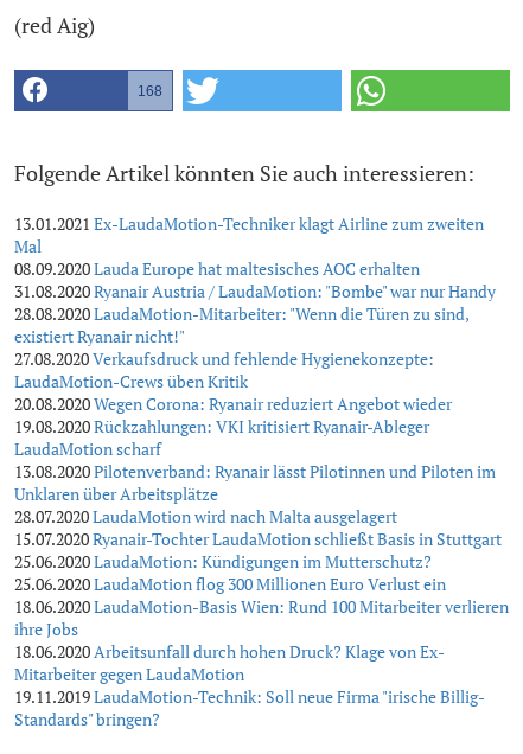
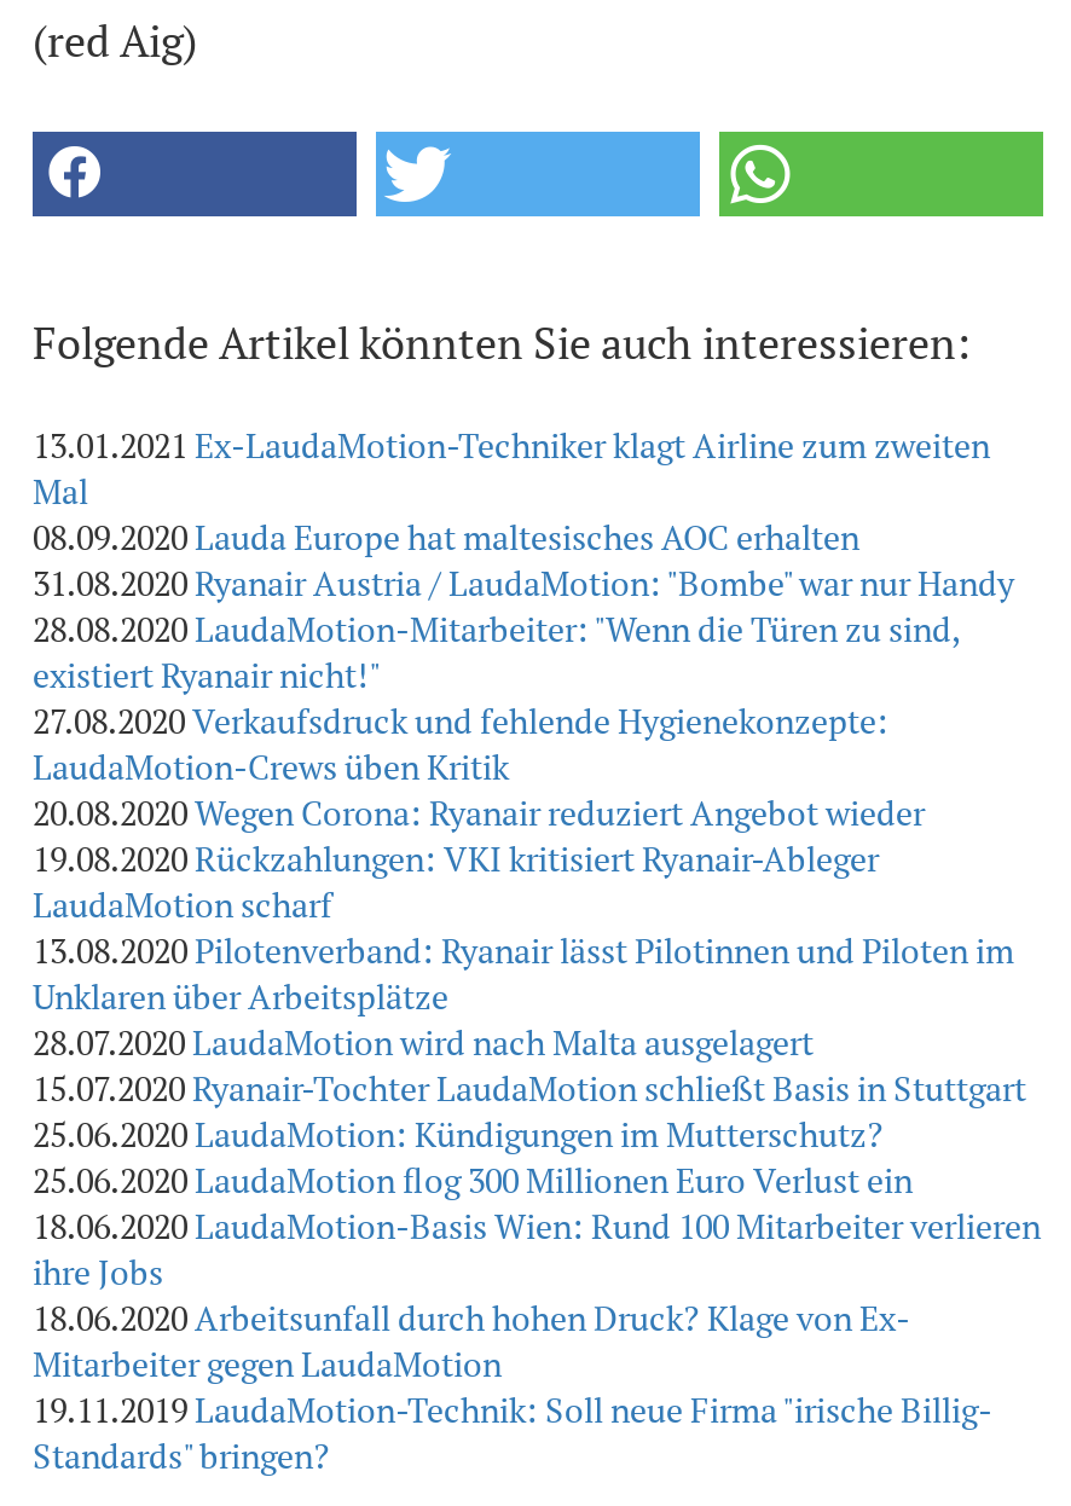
- 168
